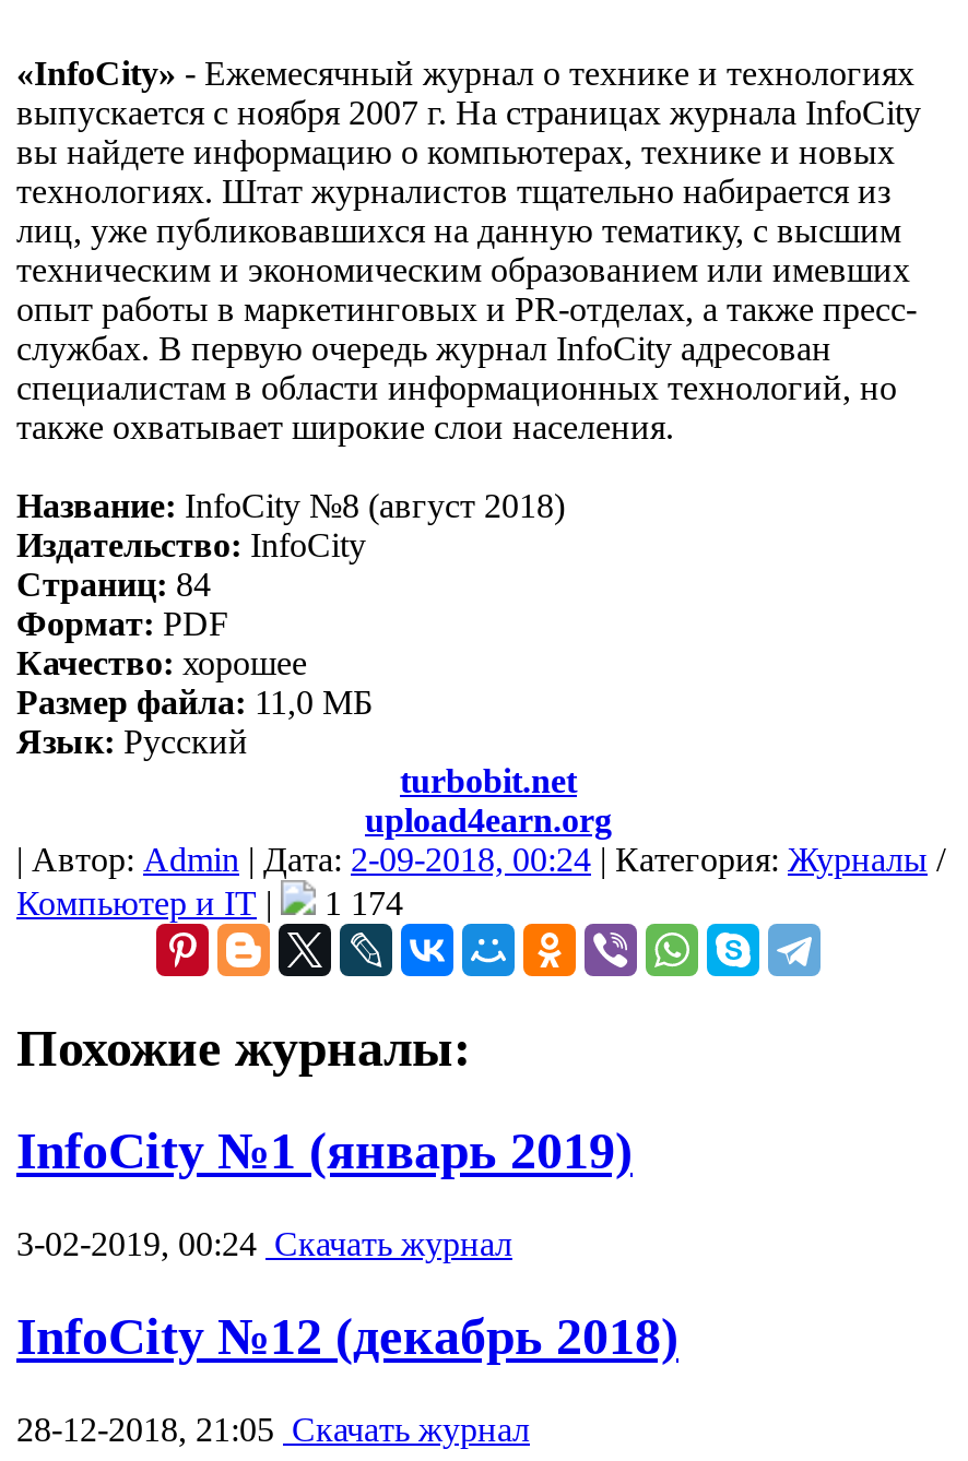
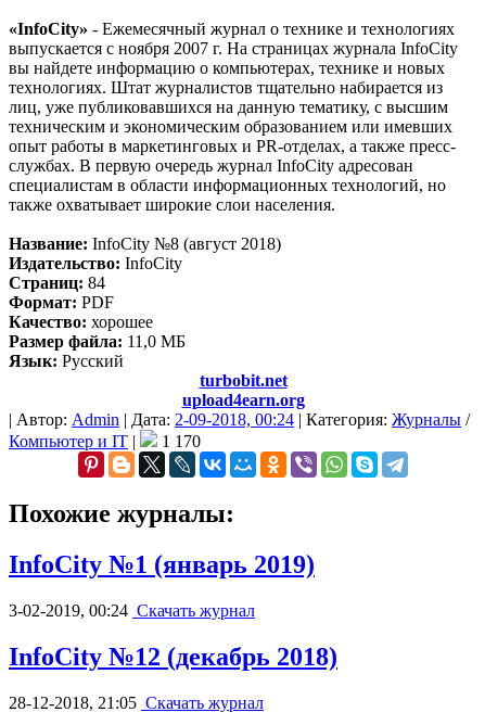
- 1 174
+ 1 170
